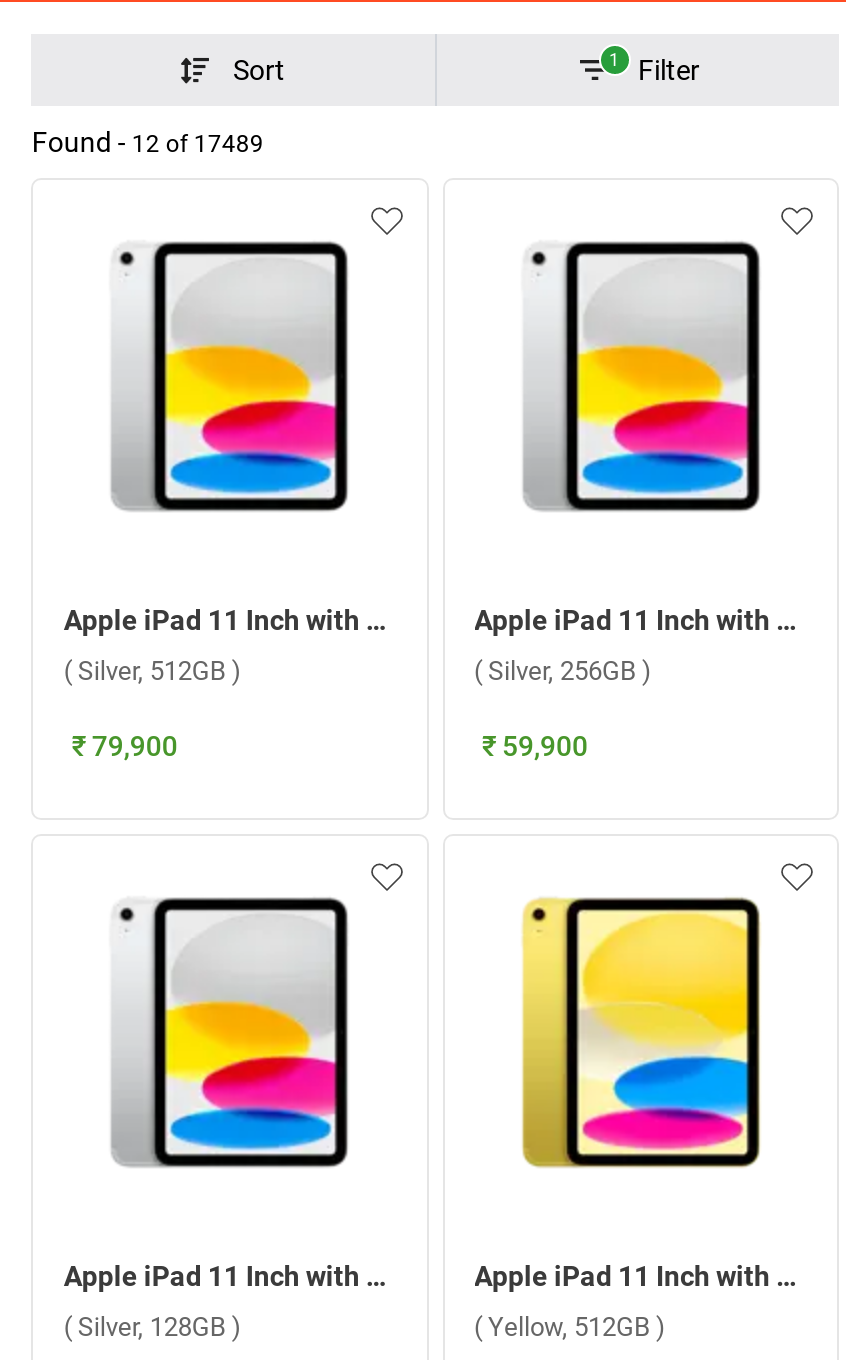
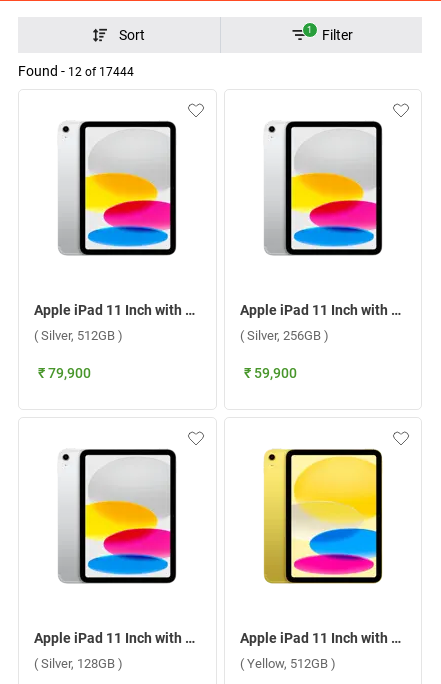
- Found - 12 of 17489
+ Found - 12 of 17444
